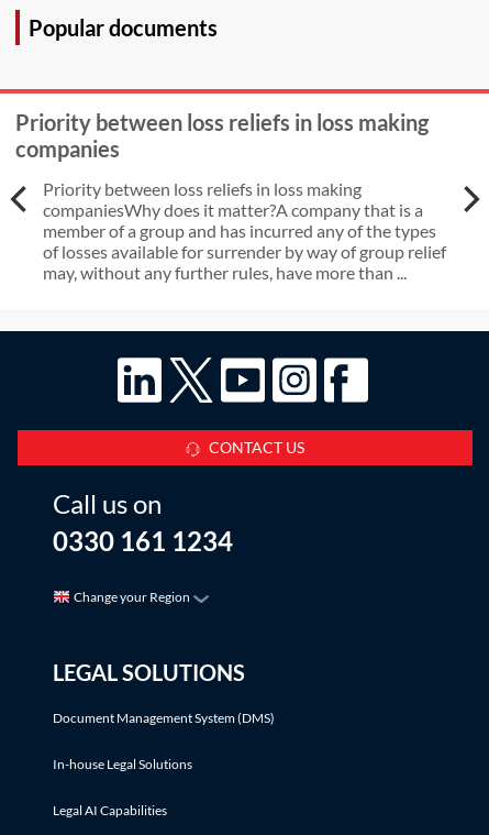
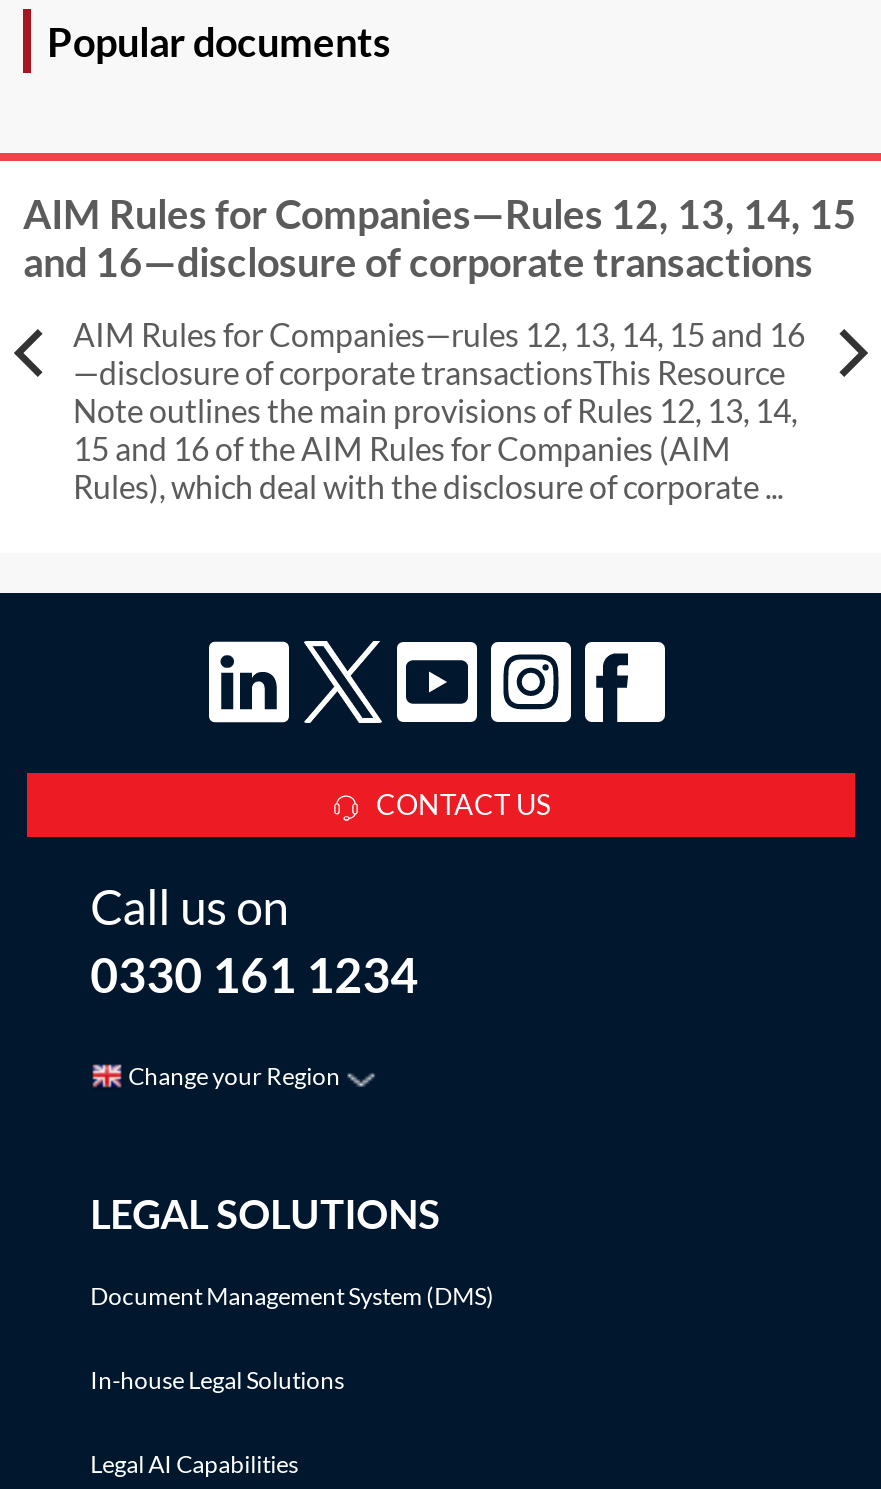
- Priority between loss reliefs in loss making
- companies
+ AIM Rules for Companies—Rules 12, 13, 14, 15
+ and 16—disclosure of corporate transactions

- Priority between loss reliefs in loss making
- companiesWhy does it matter?A company that is a
- member of a group and has incurred any of the types
- of losses available for surrender by way of group relief
- may, without any further rules, have more than ...
+ AIM Rules for Companies—rules 12, 13, 14, 15 and 16
+ —disclosure of corporate transactionsThis Resource
+ Note outlines the main provisions of Rules 12, 13, 14,
+ 15 and 16 of the AIM Rules for Companies (AIM
+ Rules), which deal with the disclosure of corporate ...
